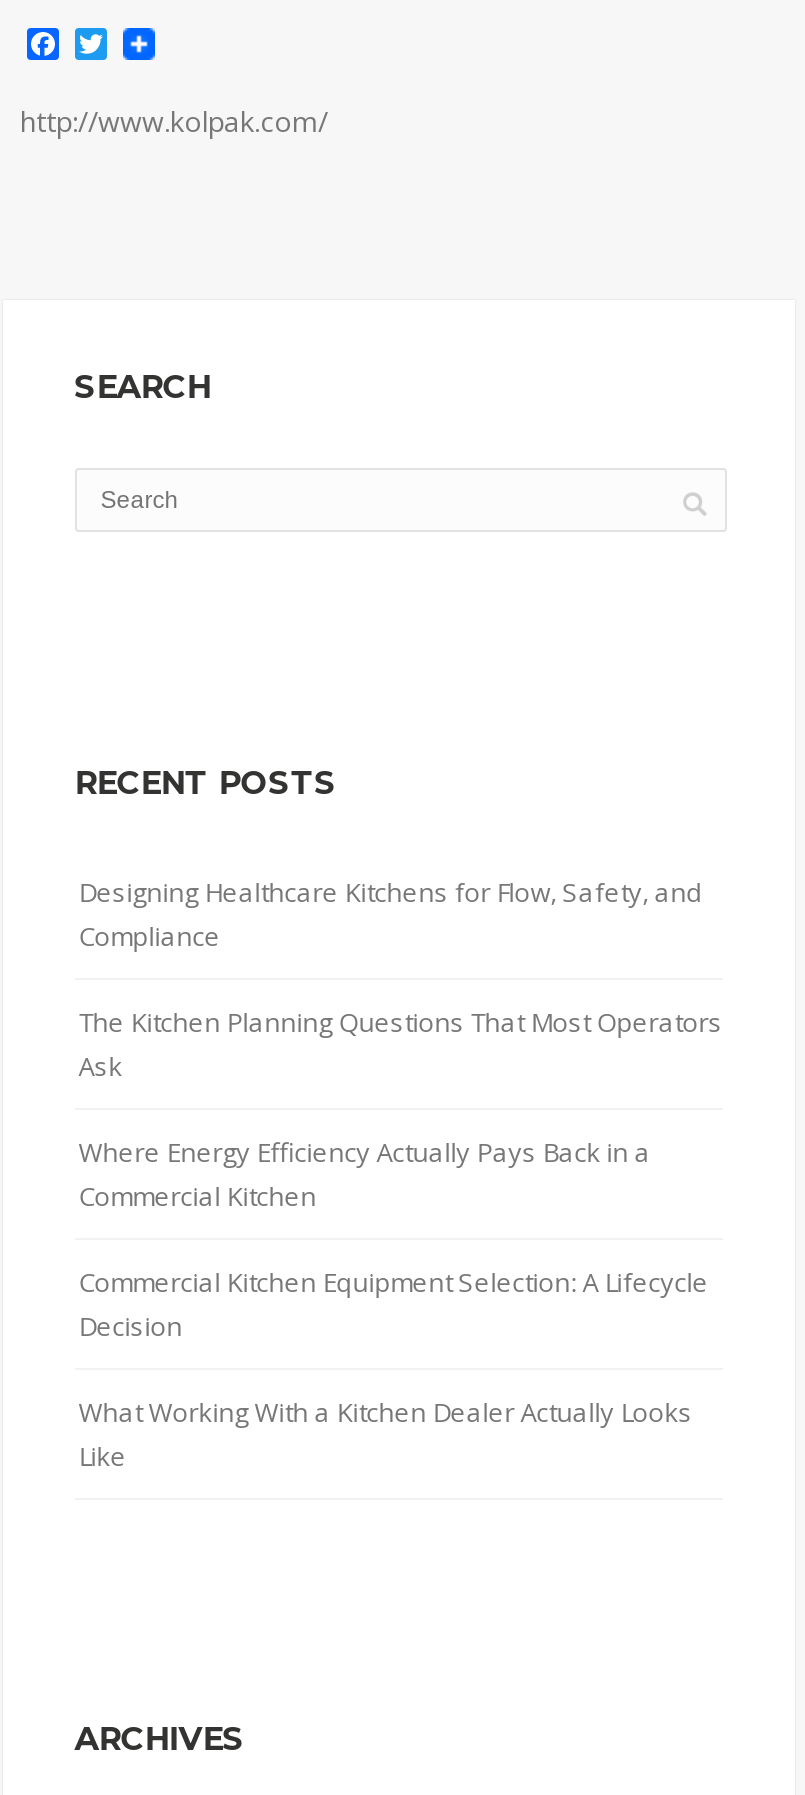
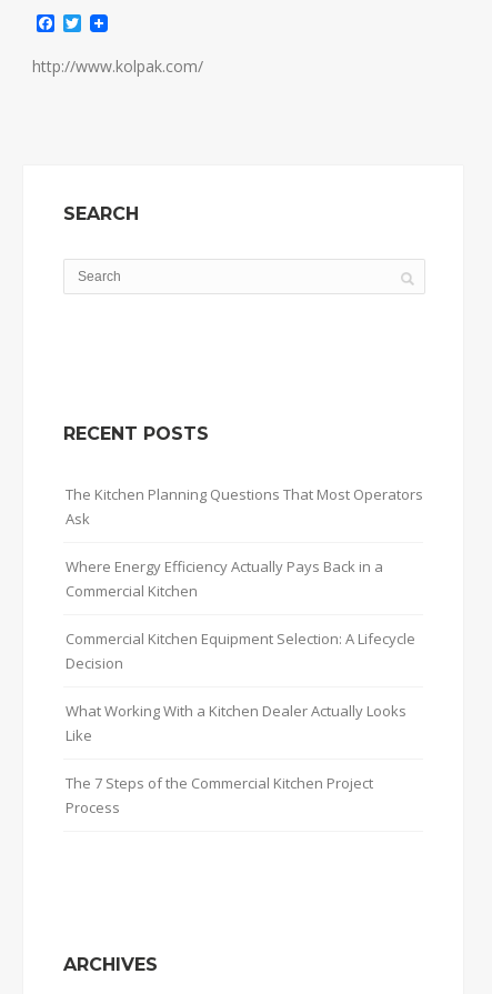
- Designing Healthcare Kitchens for Flow, Safety, and
- Compliance

moved up: The Kitchen Planning Questions That Most Operators | Ask | Where Energy Efficiency Actually Pays Back in a | Commercial Kitchen | Commercial Kitchen Equipment Selection: A Lifecycle | Decision | What Working With a Kitchen Dealer Actually Looks | Like

+ The 7 Steps of the Commercial Kitchen Project
+ Process
